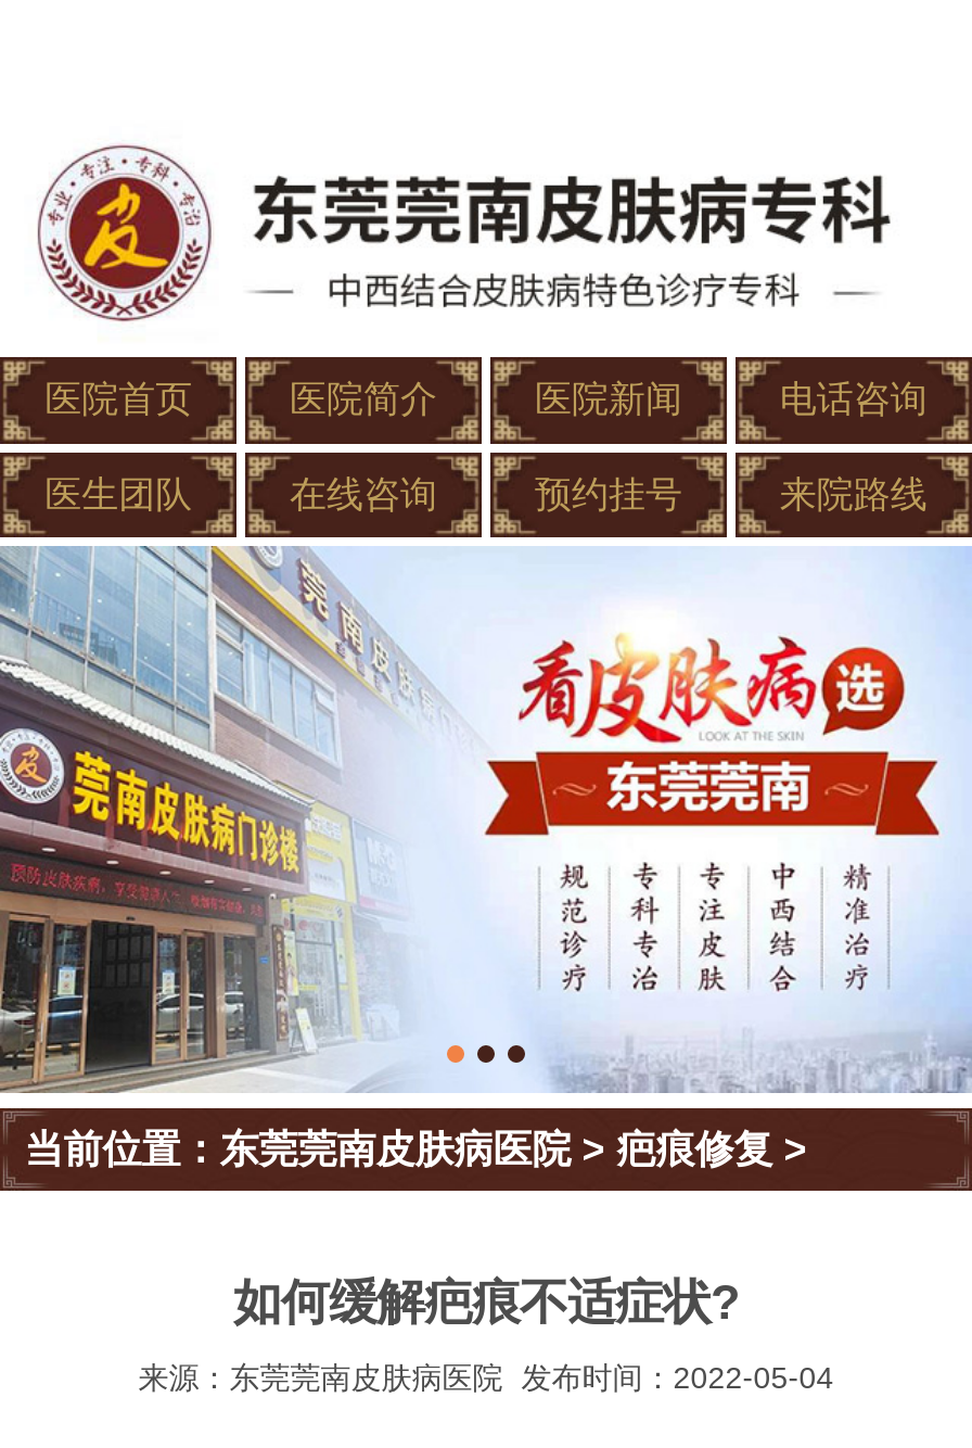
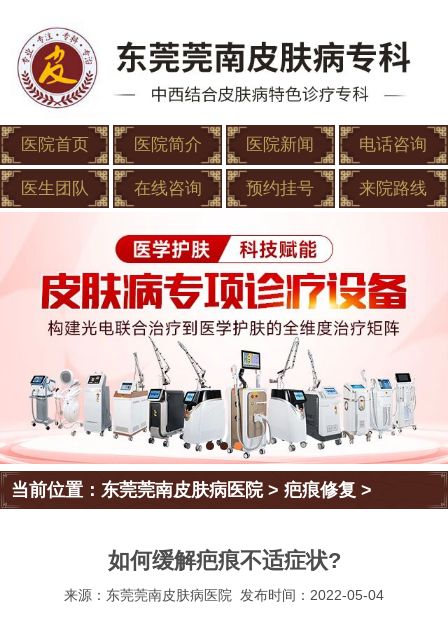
- [image]
+ [image]
